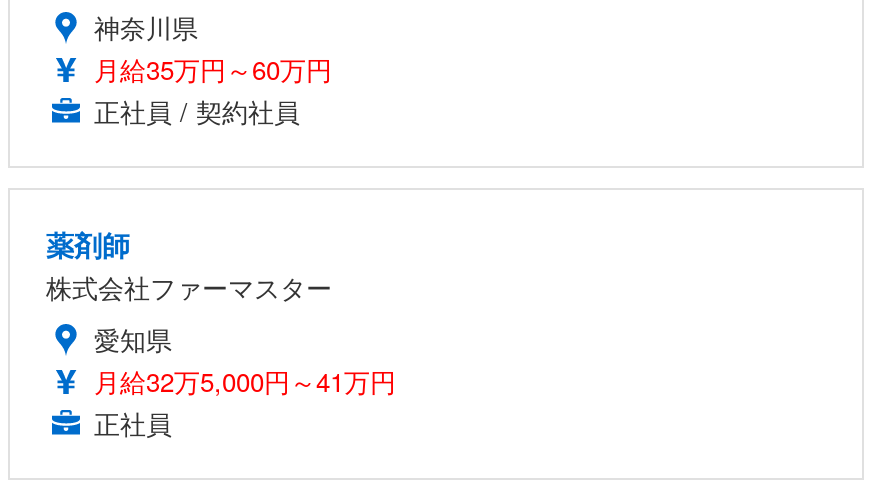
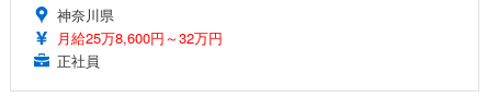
- 月給35万円～60万円
- 正社員 / 契約社員
- 薬剤師
- 株式会社ファーマスター
- 愛知県
- 月給32万5,000円～41万円
+ 月給25万8,600円～32万円
